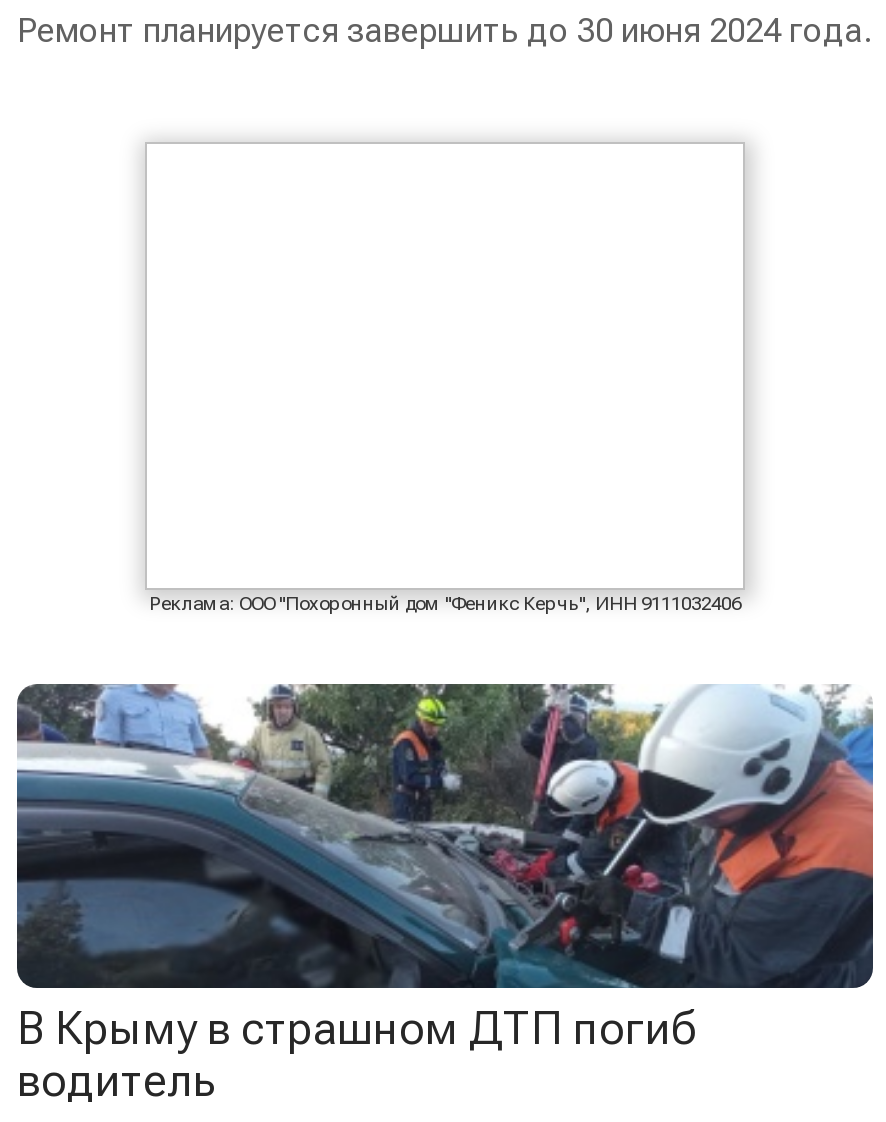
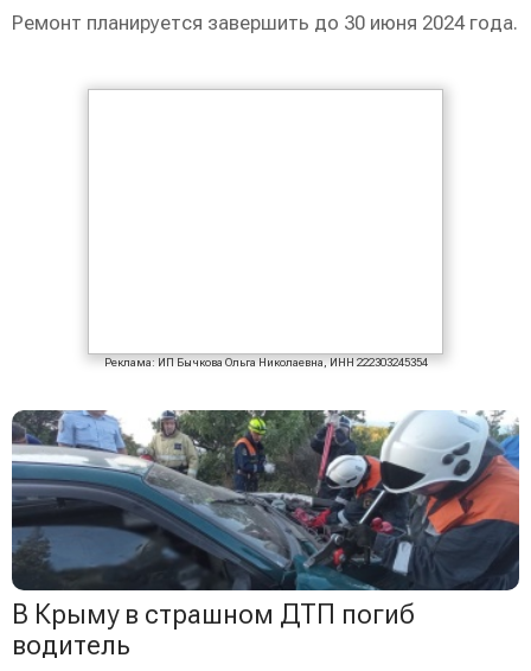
- Реклама: ООО "Похоронный дом "Феникс Керчь", ИНН 9111032406
+ Реклама: ИП Бычкова Ольга Николаевна, ИНН 222303245354
